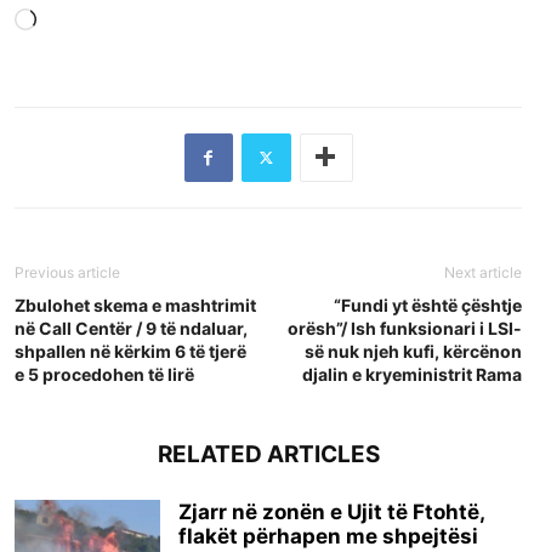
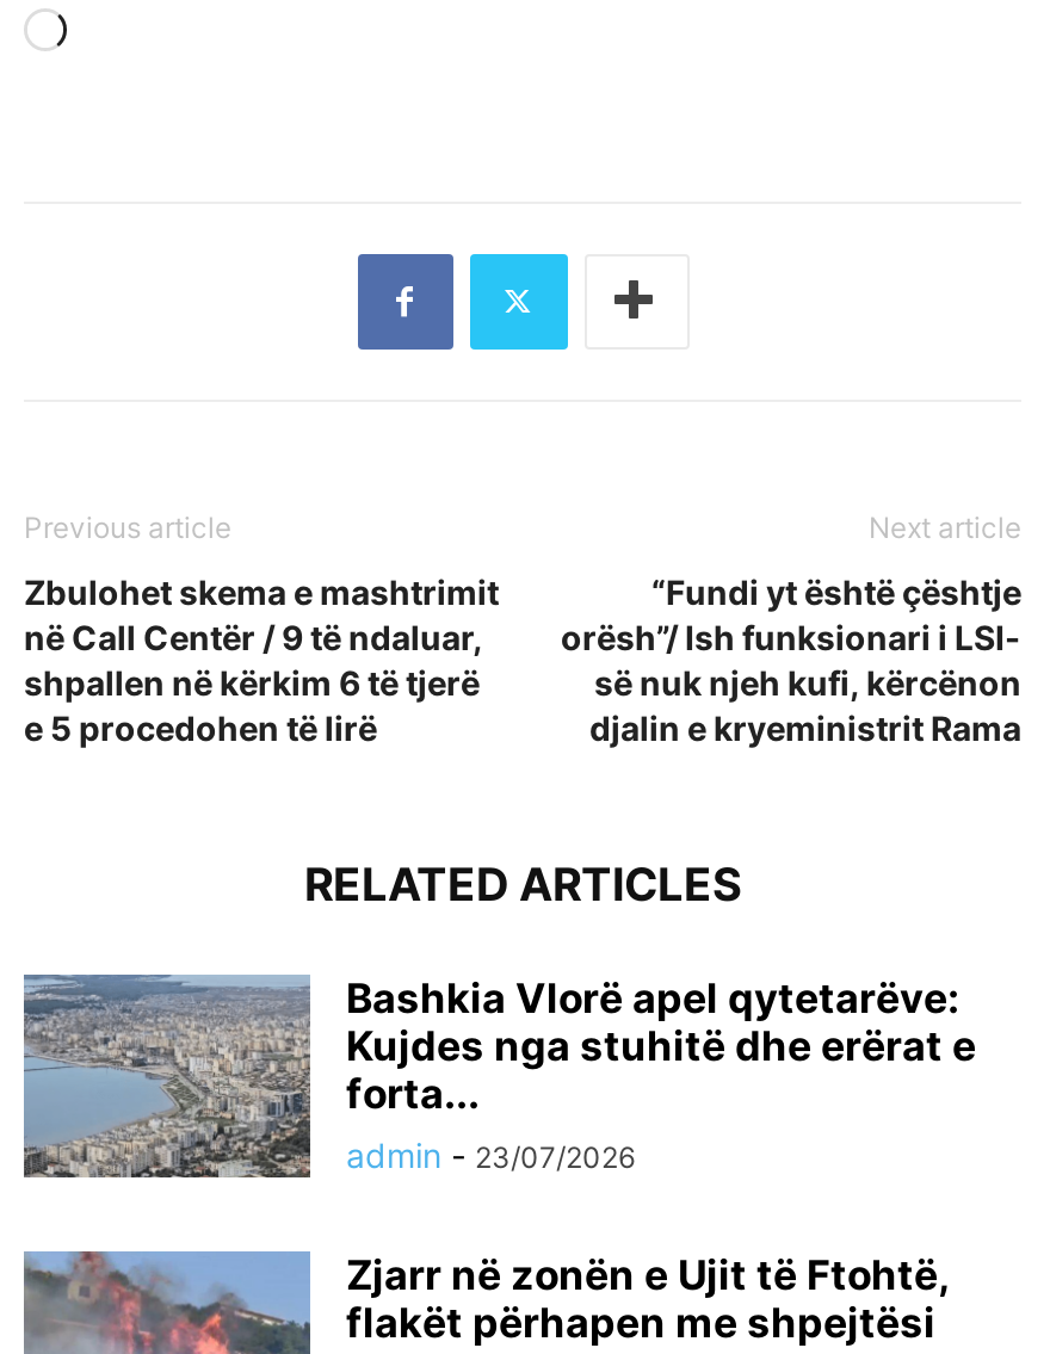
+ [image]
+ Bashkia Vlorë apel qytetarëve:
+ Kujdes nga stuhitë dhe erërat e
+ forta...
+ admin - 23/07/2026
